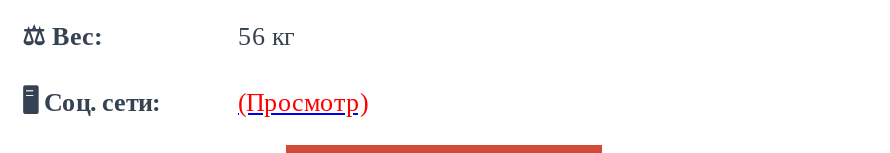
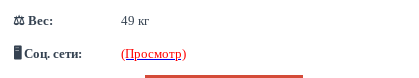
- 56 кг
+ 49 кг
